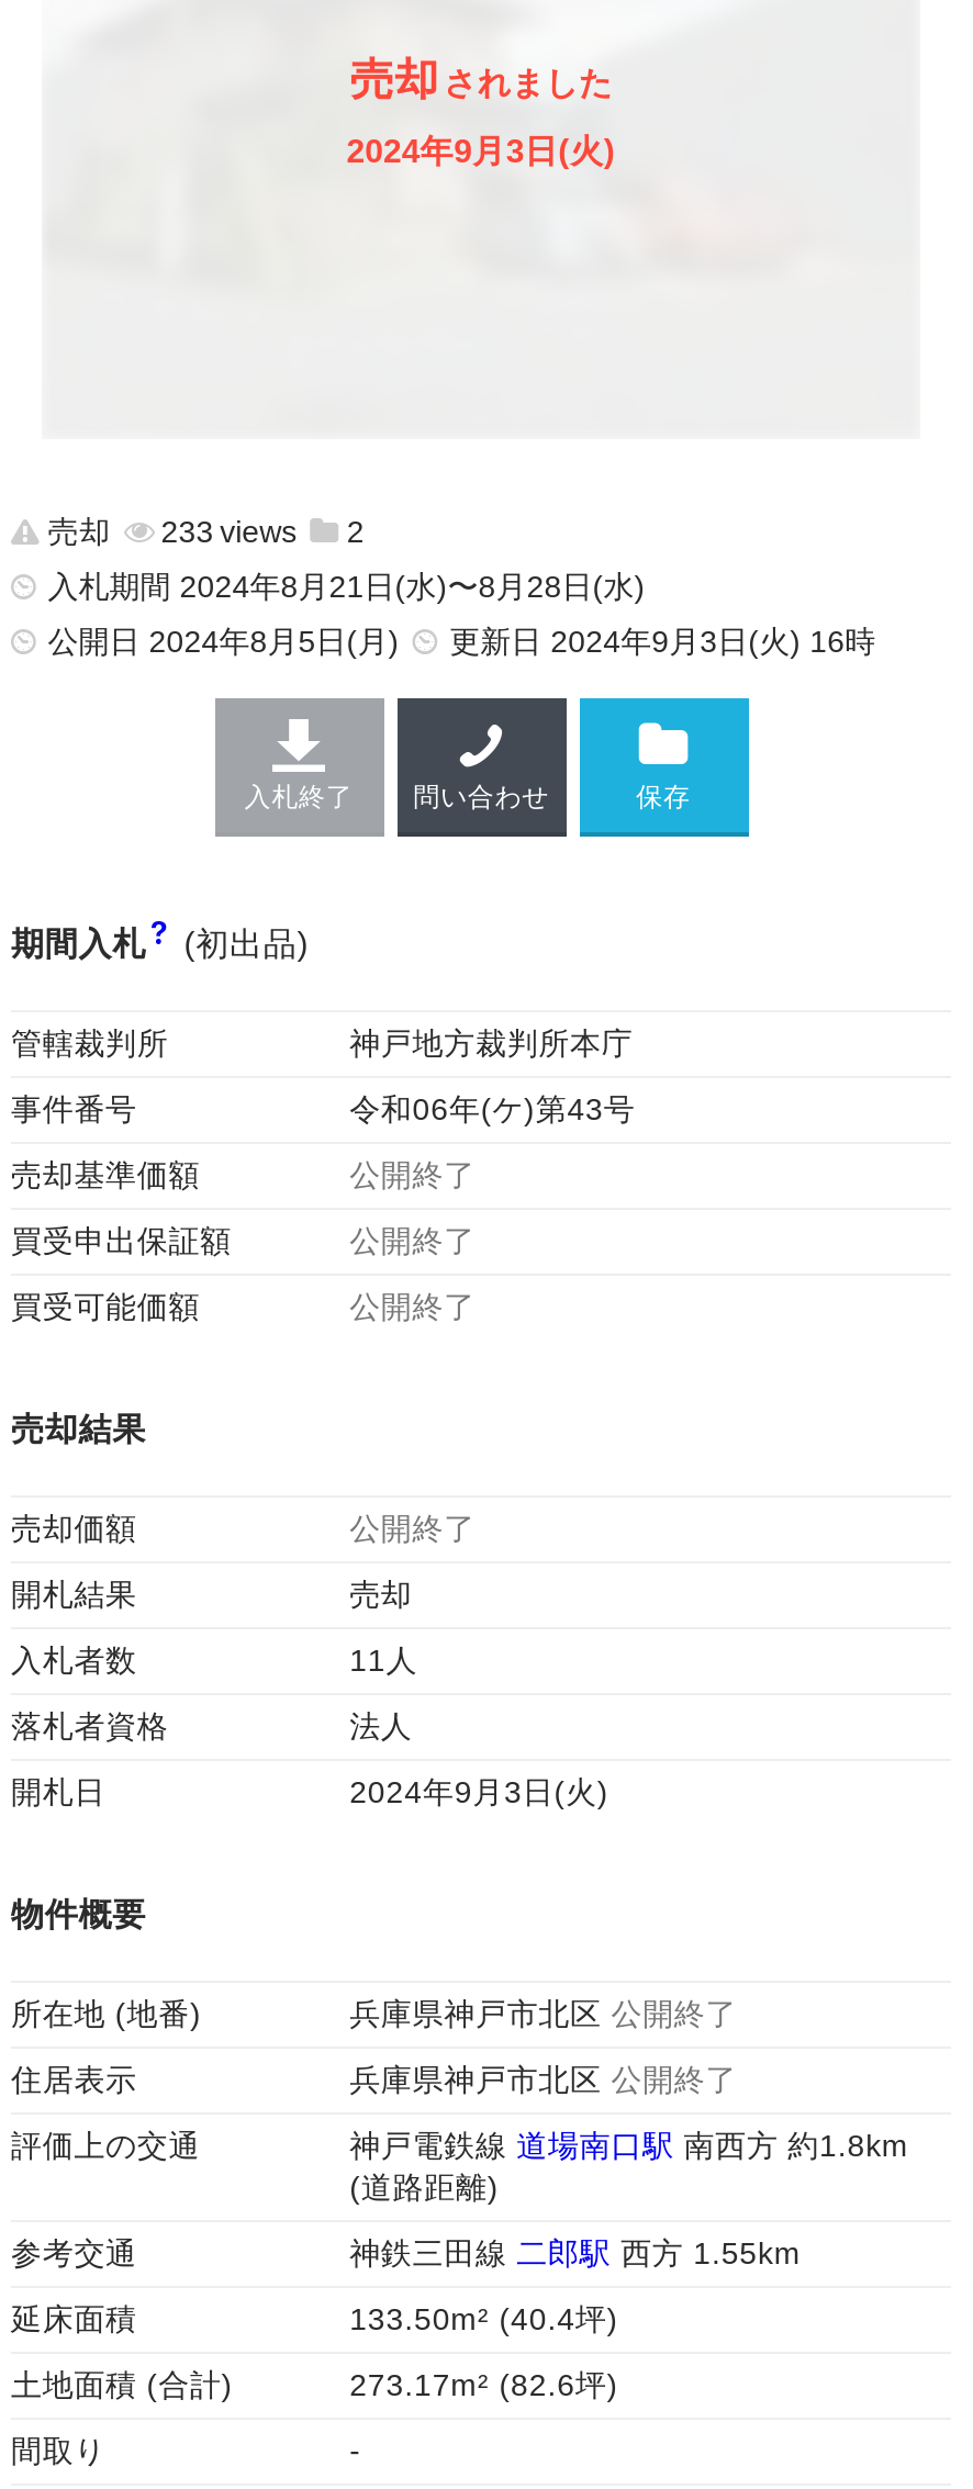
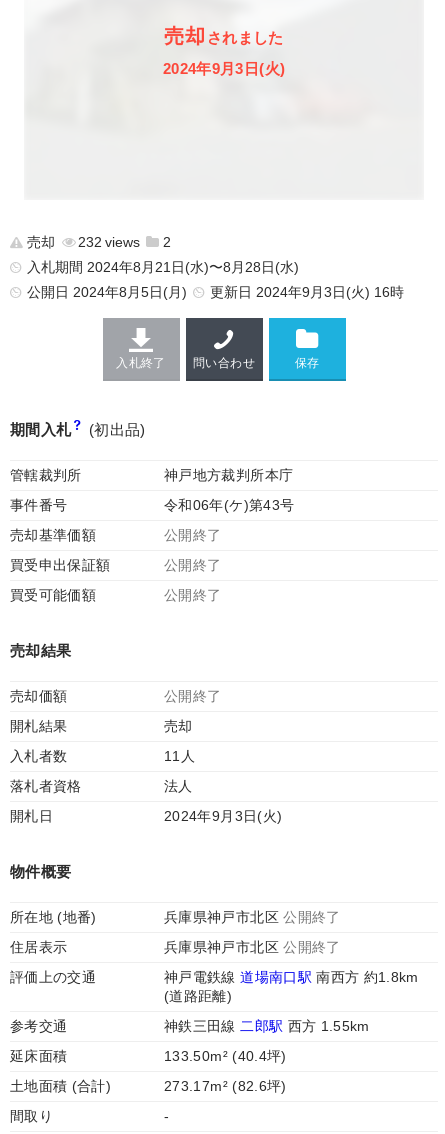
- 売却 233
+ 売却 232
